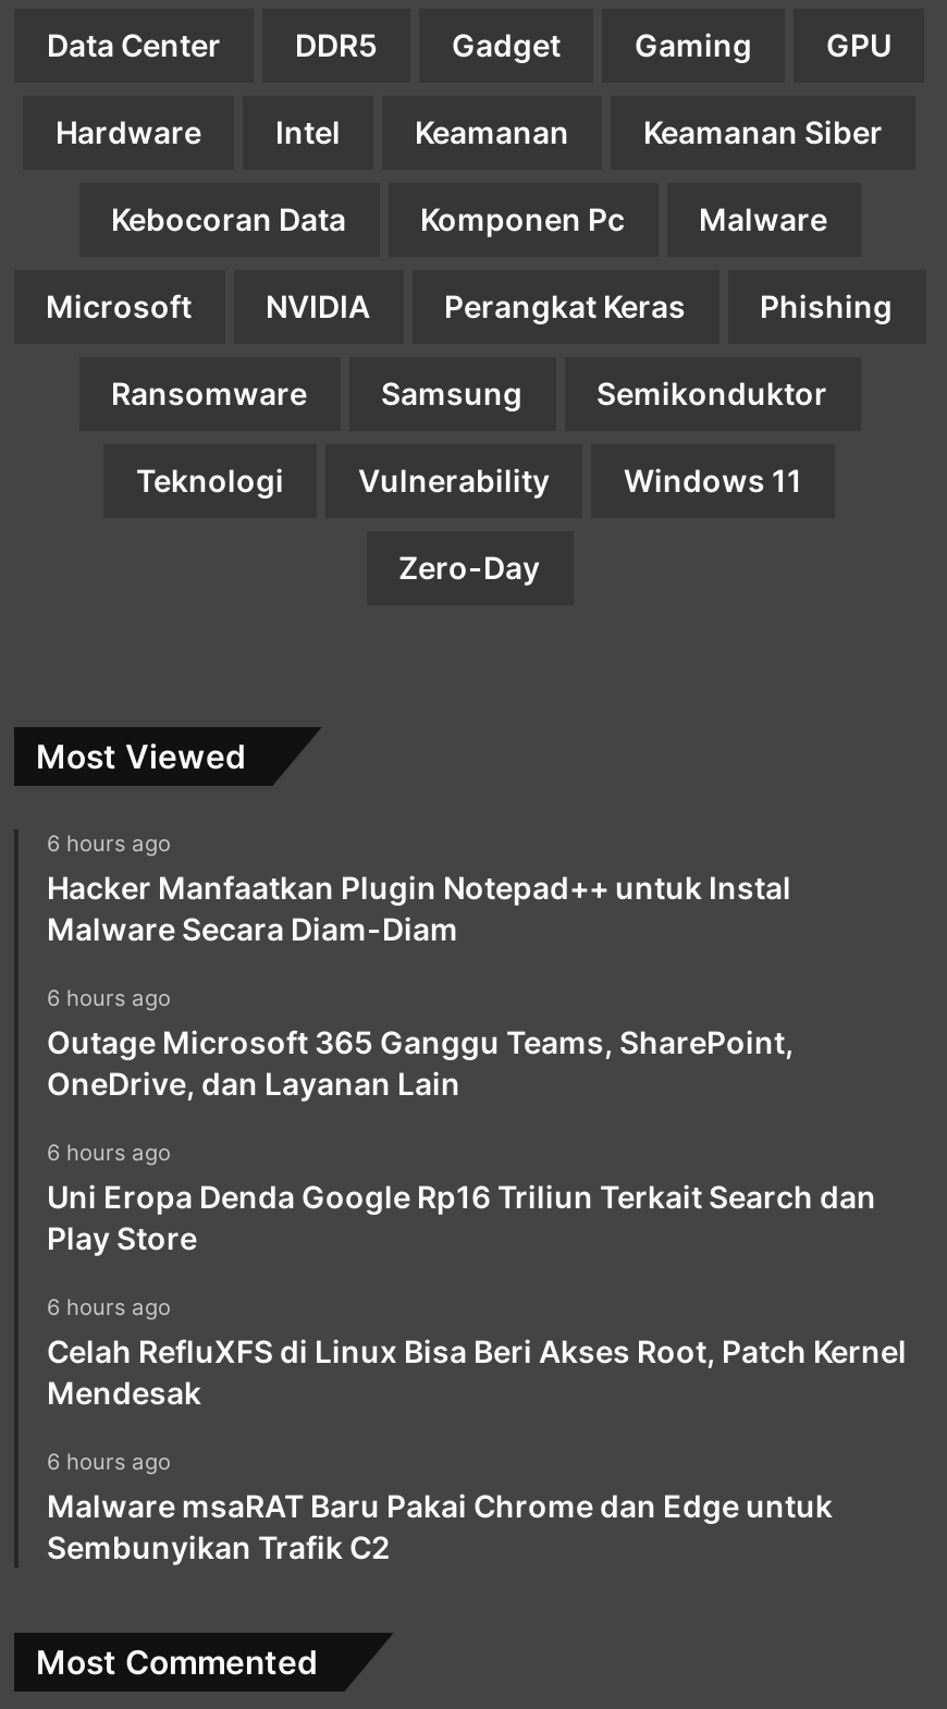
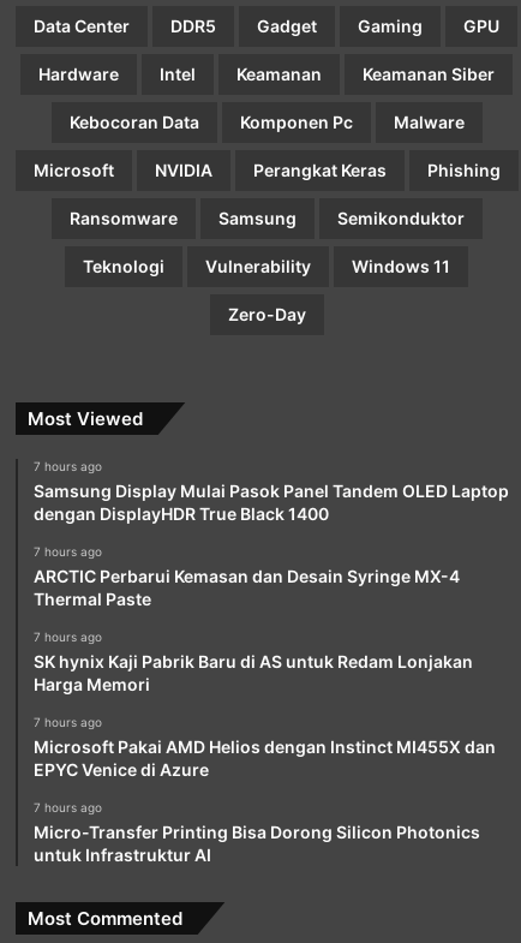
- 6 hours ago
- Hacker Manfaatkan Plugin Notepad++ untuk Instal
- Malware Secara Diam-Diam
+ 7 hours ago
+ Samsung Display Mulai Pasok Panel Tandem OLED Laptop
+ dengan DisplayHDR True Black 1400

- 6 hours ago
- Outage Microsoft 365 Ganggu Teams, SharePoint,
- OneDrive, dan Layanan Lain
+ 7 hours ago
+ ARCTIC Perbarui Kemasan dan Desain Syringe MX-4
+ Thermal Paste

- 6 hours ago
- Uni Eropa Denda Google Rp16 Triliun Terkait Search dan
- Play Store
+ 7 hours ago
+ SK hynix Kaji Pabrik Baru di AS untuk Redam Lonjakan
+ Harga Memori

- 6 hours ago
- Celah RefluXFS di Linux Bisa Beri Akses Root, Patch Kernel
- Mendesak
+ 7 hours ago
+ Microsoft Pakai AMD Helios dengan Instinct MI455X dan
+ EPYC Venice di Azure

- 6 hours ago
- Malware msaRAT Baru Pakai Chrome dan Edge untuk
- Sembunyikan Trafik C2
+ 7 hours ago
+ Micro-Transfer Printing Bisa Dorong Silicon Photonics
+ untuk Infrastruktur AI
